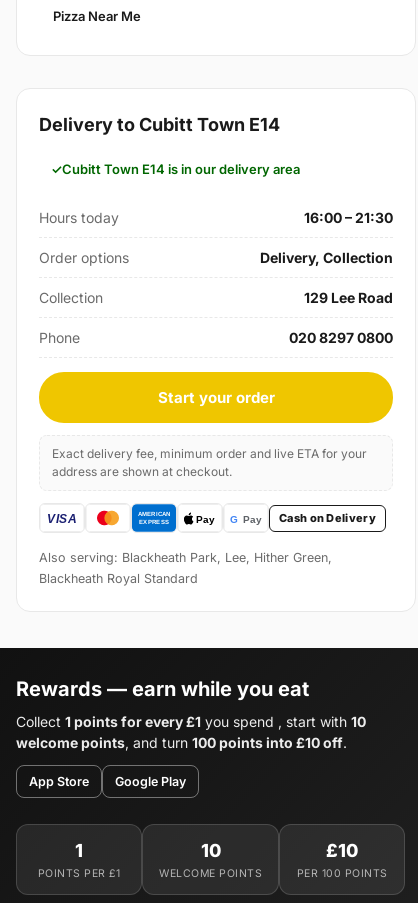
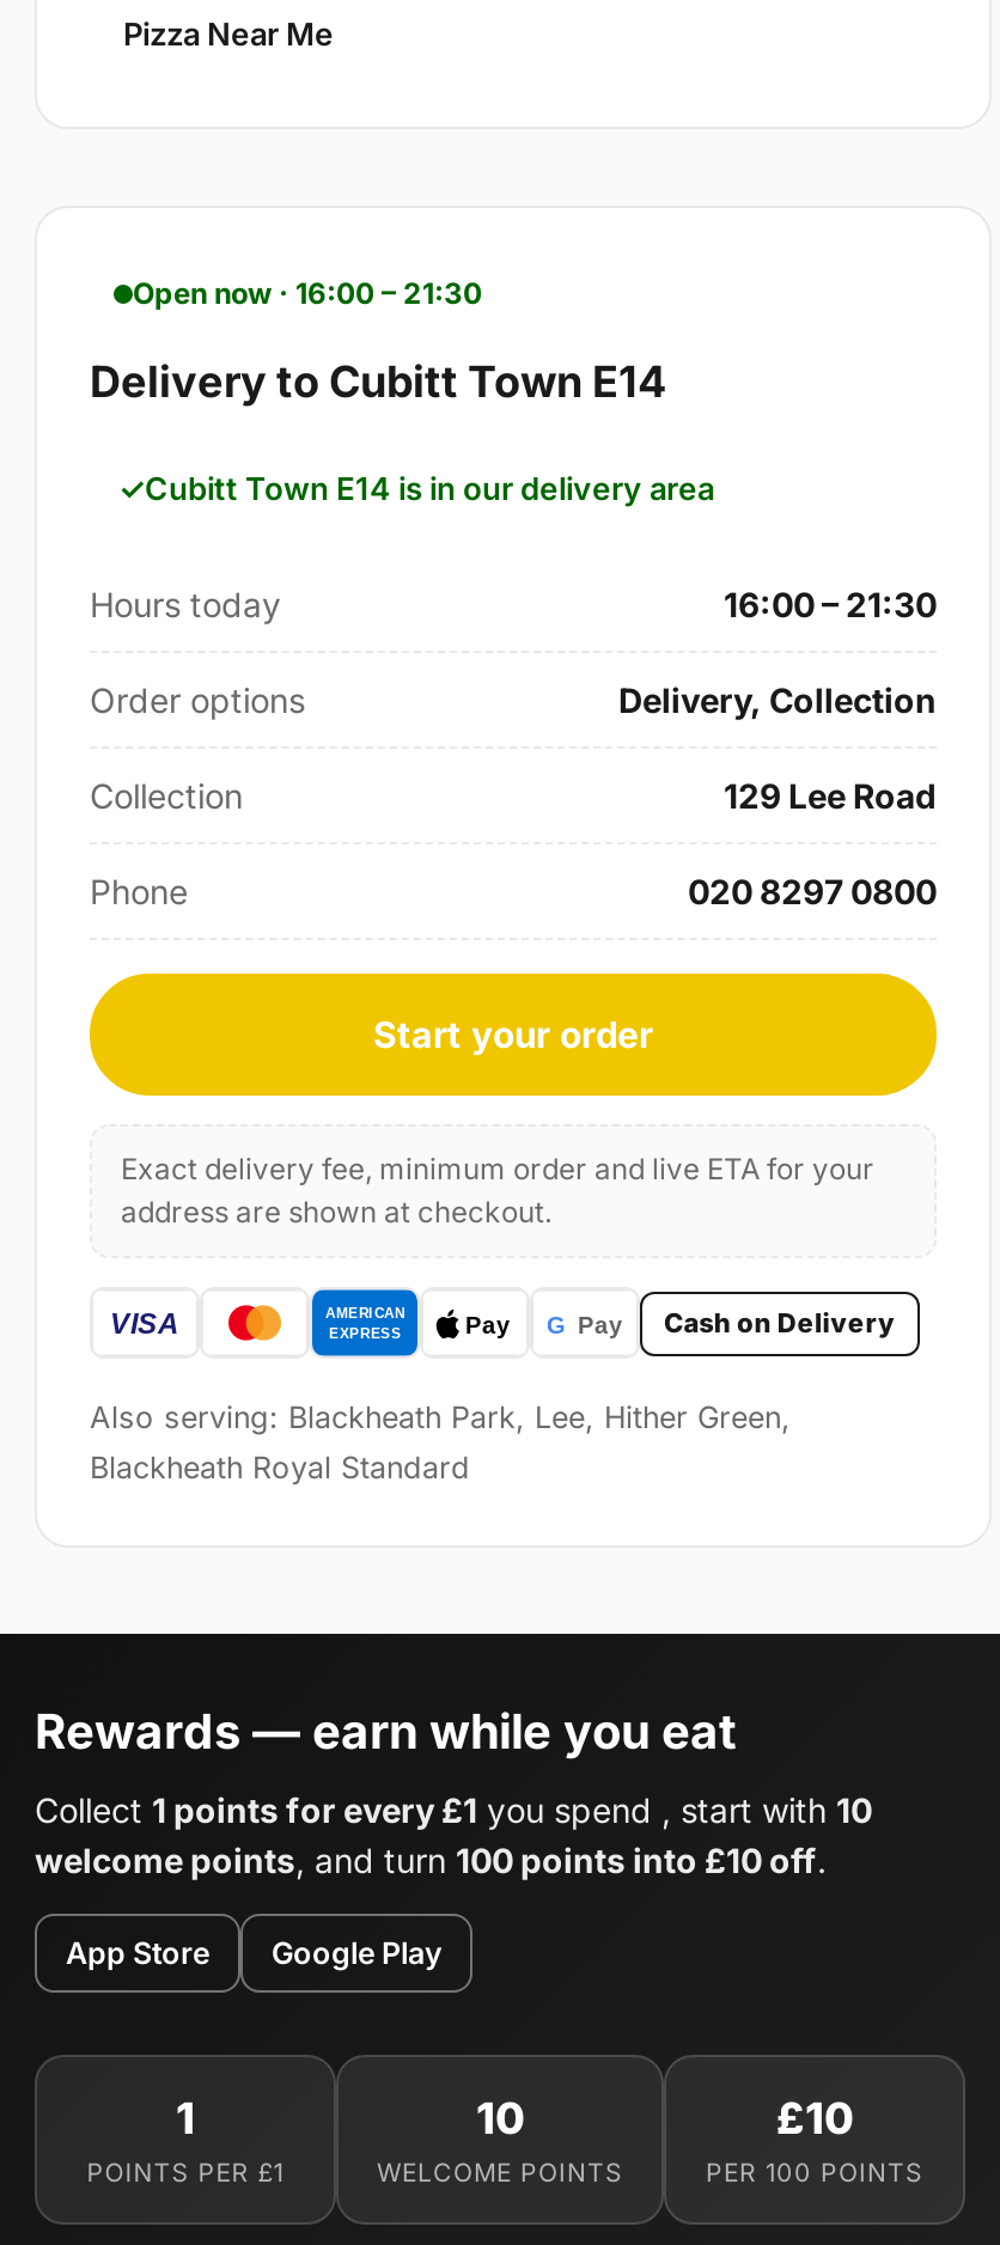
+ Open now · 16:00 – 21:30
